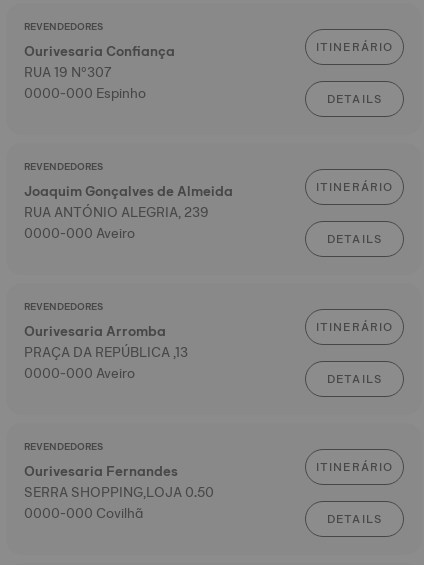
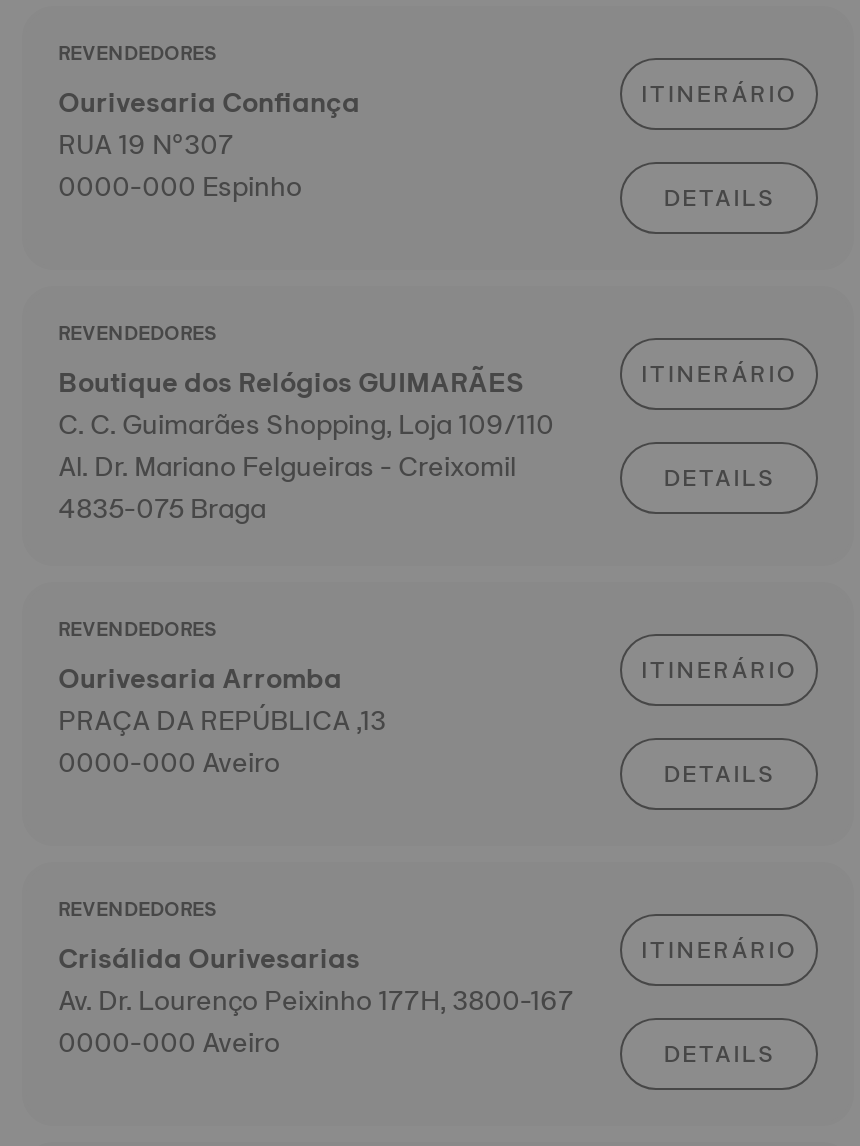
- Joaquim Gonçalves de Almeida
- RUA ANTÓNIO ALEGRIA, 239
- 0000-000 Aveiro
+ Boutique dos Relógios GUIMARÃES
+ C. C. Guimarães Shopping, Loja 109/110
+ Al. Dr. Mariano Felgueiras - Creixomil
+ 4835-075 Braga

- Ourivesaria Fernandes
- SERRA SHOPPING,LOJA 0.50
- 0000-000 Covilhã
+ Crisálida Ourivesarias
+ Av. Dr. Lourenço Peixinho 177H, 3800-167
+ 0000-000 Aveiro
